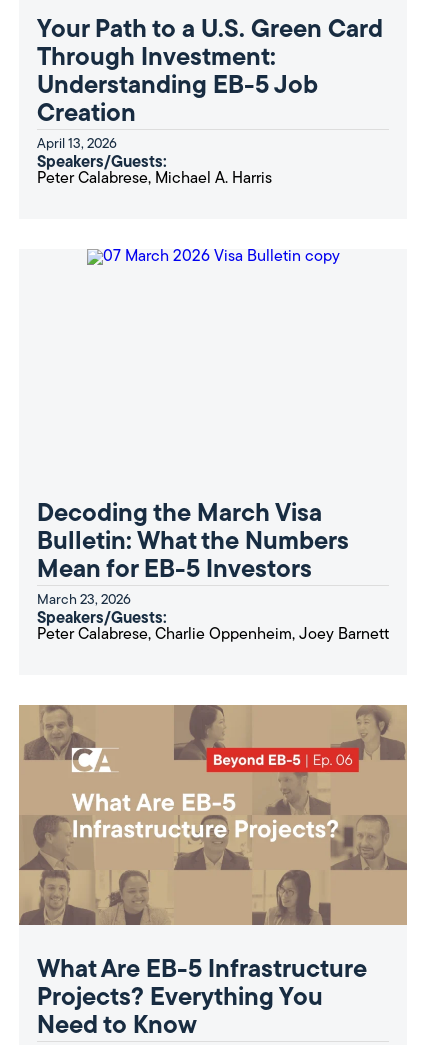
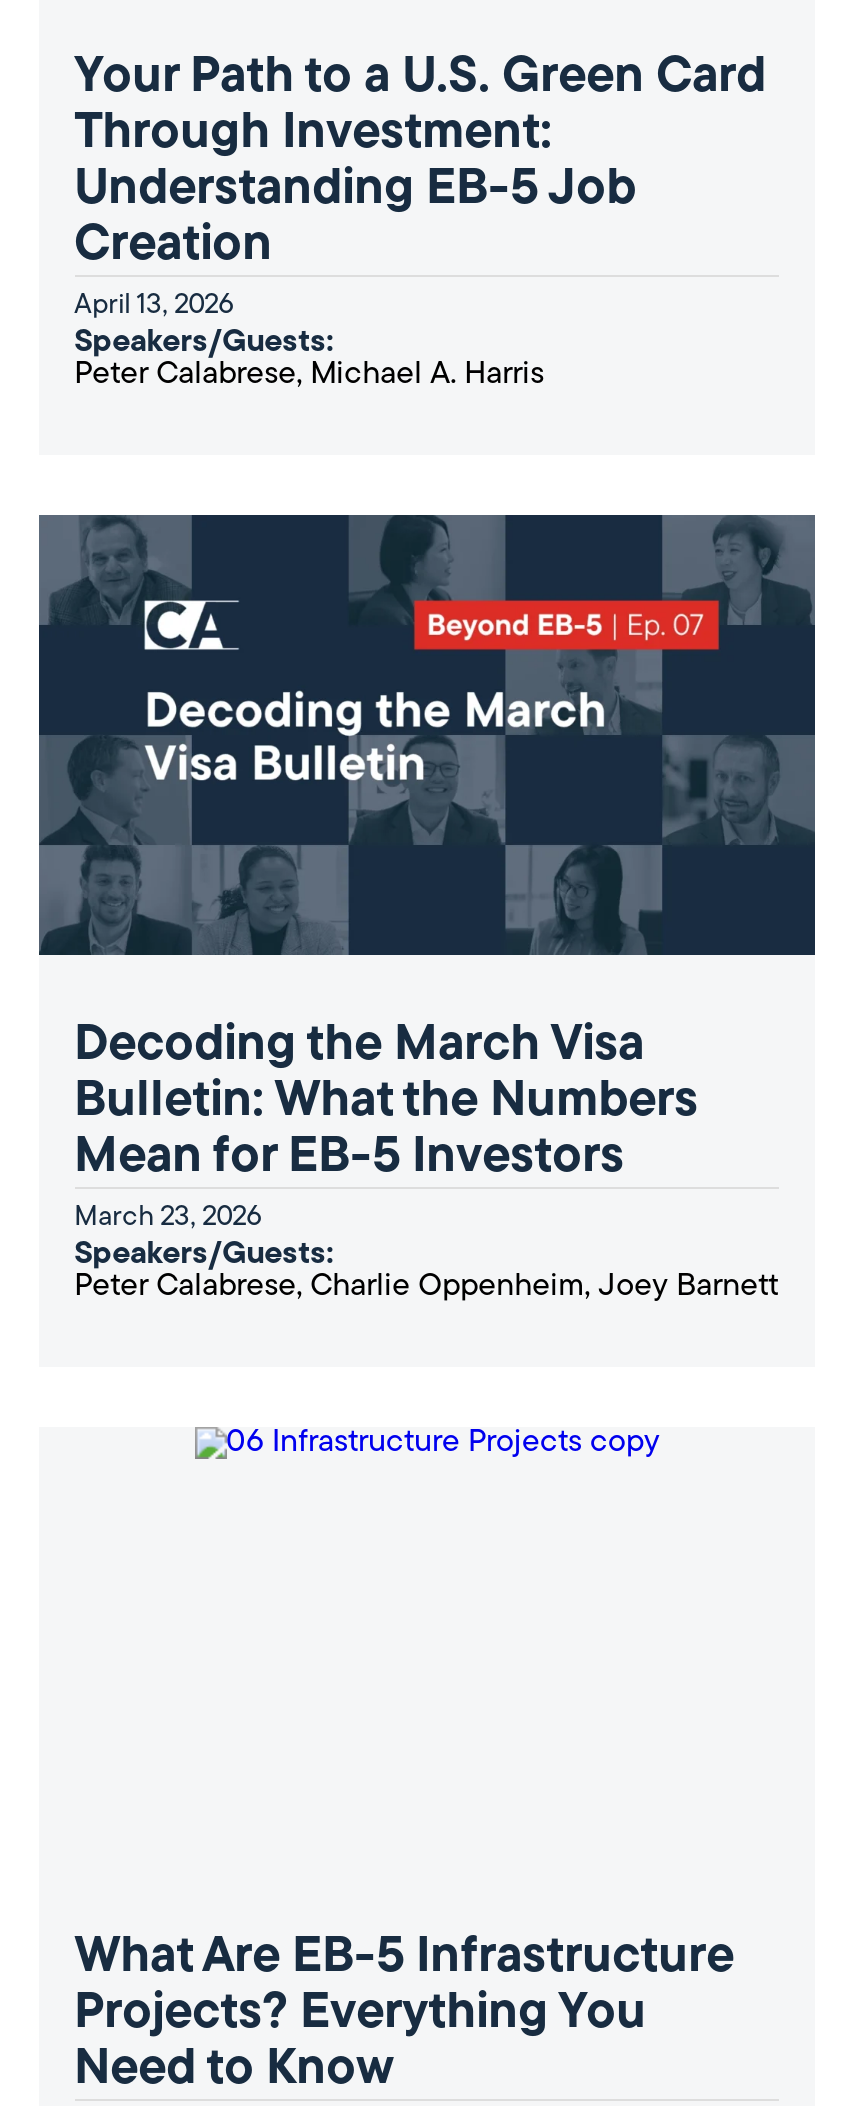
+ [image]

- [image]
